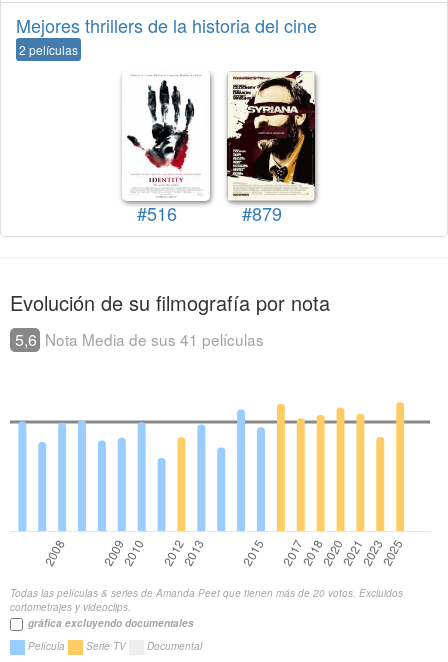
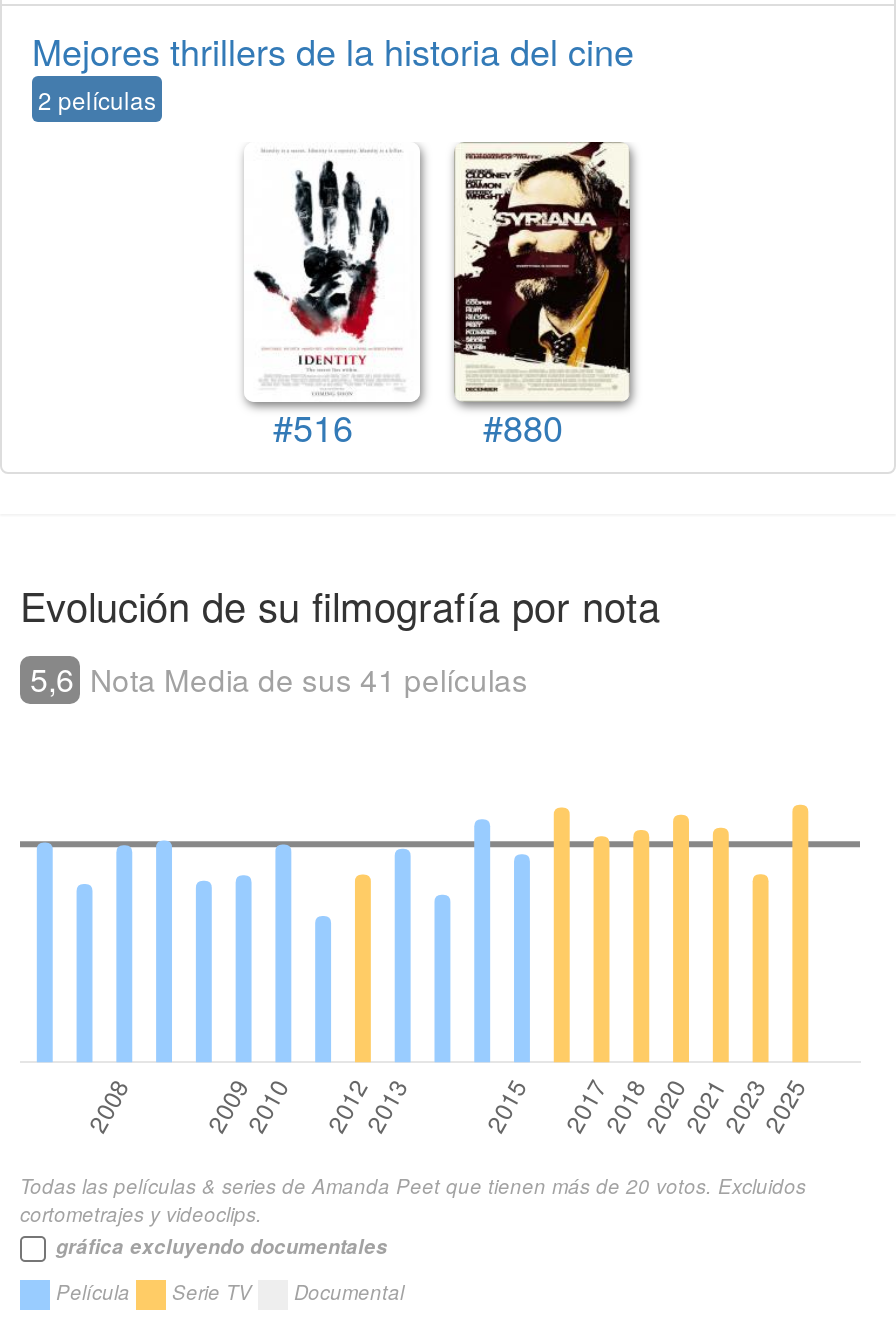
- #879
+ #880
